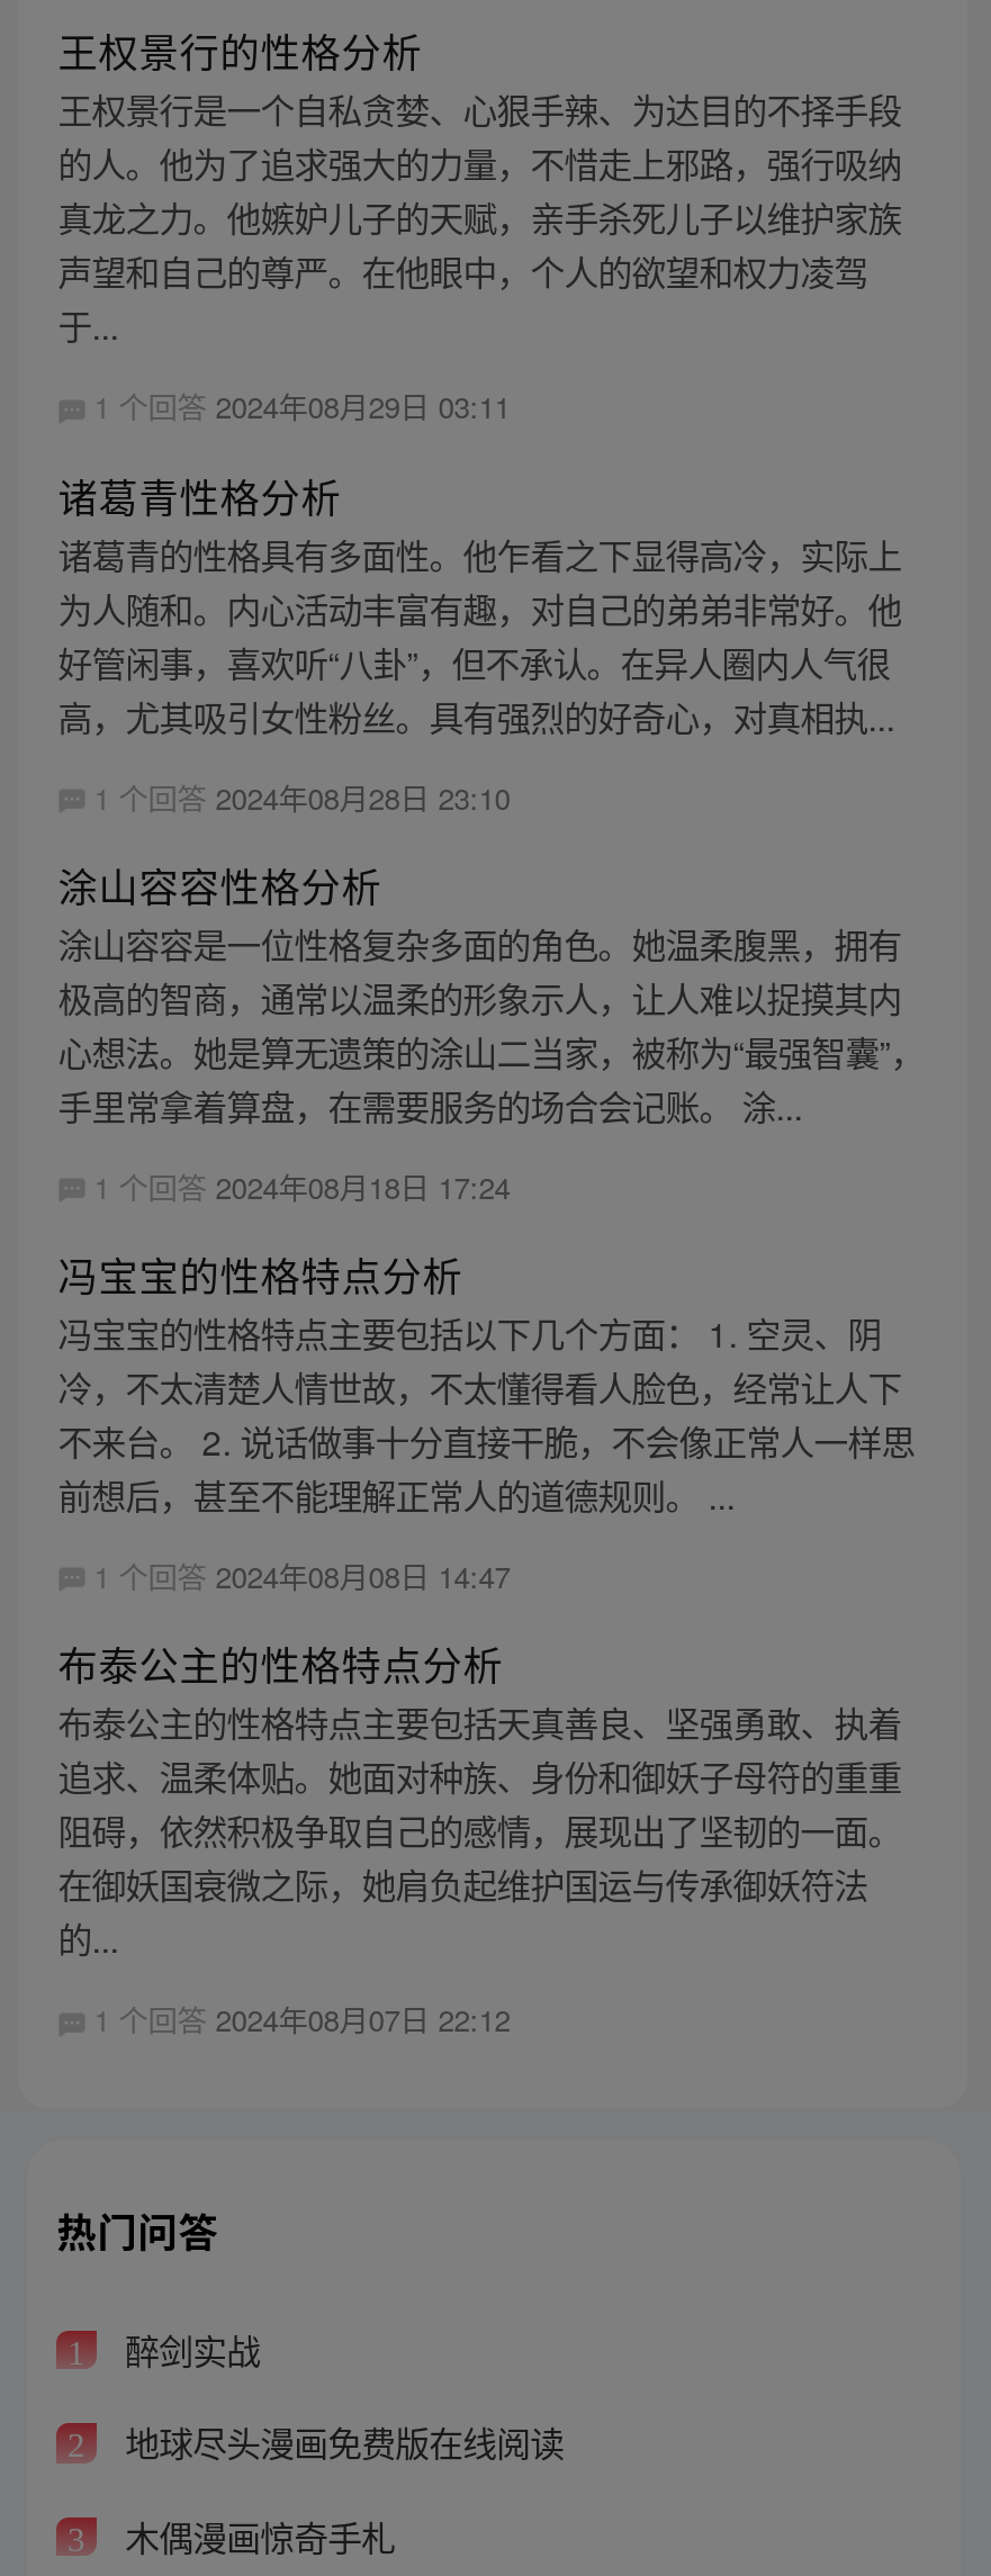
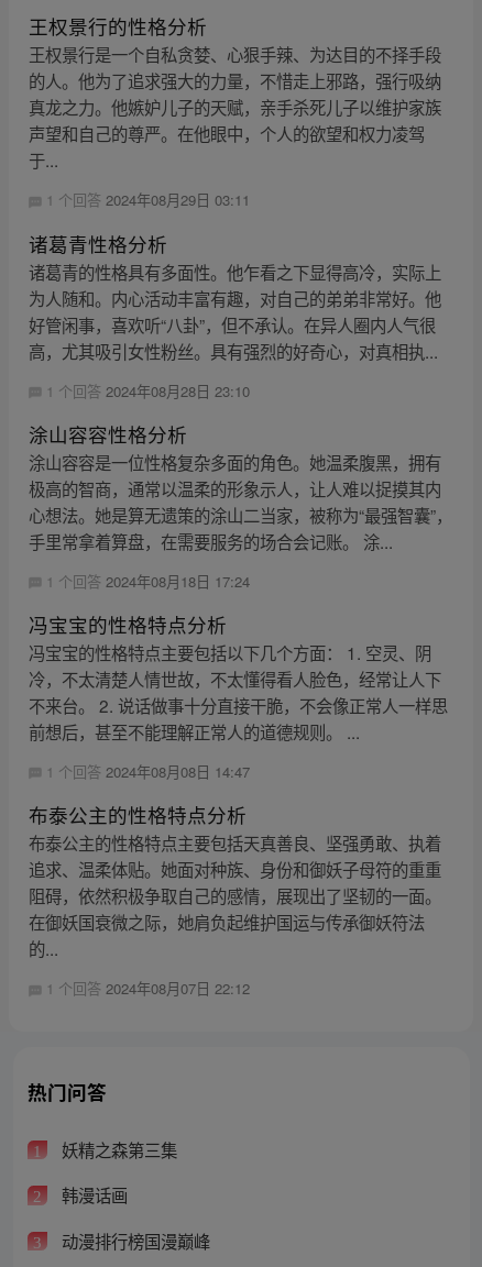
- 醉剑实战
+ 妖精之森第三集

- 地球尽头漫画免费版在线阅读
+ 韩漫话画

- 木偶漫画惊奇手札
+ 动漫排行榜国漫巅峰
